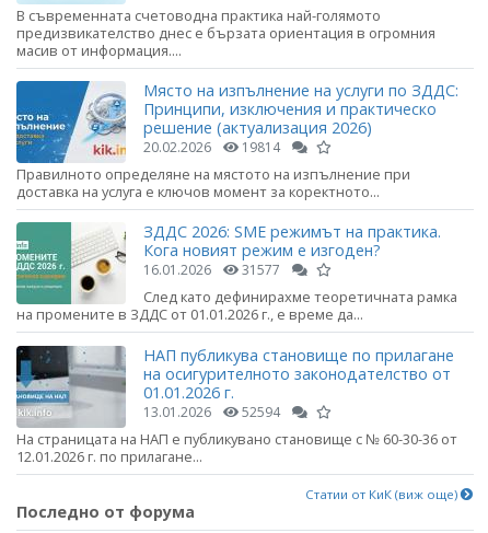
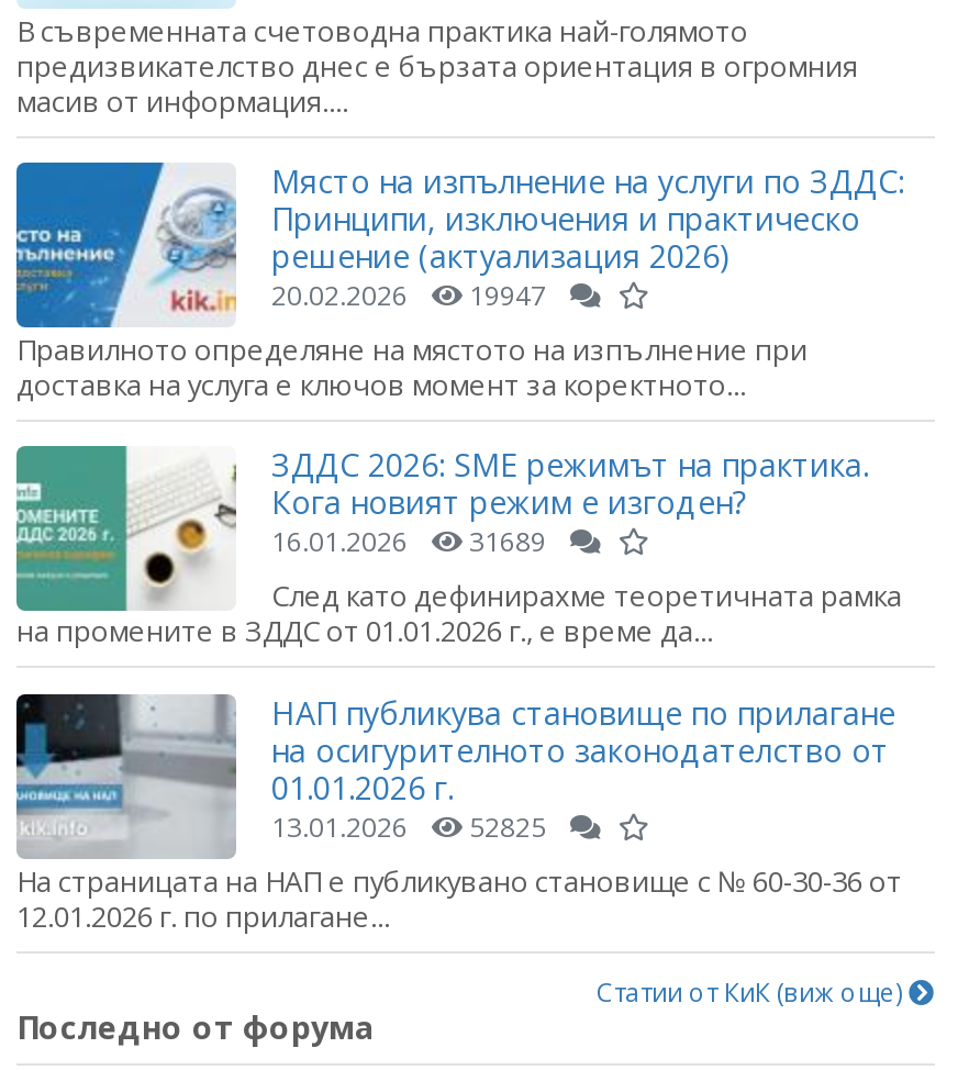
- 20.02.2026 19814
+ 20.02.2026 19947

- 16.01.2026 31577
+ 16.01.2026 31689

- 13.01.2026 52594
+ 13.01.2026 52825
